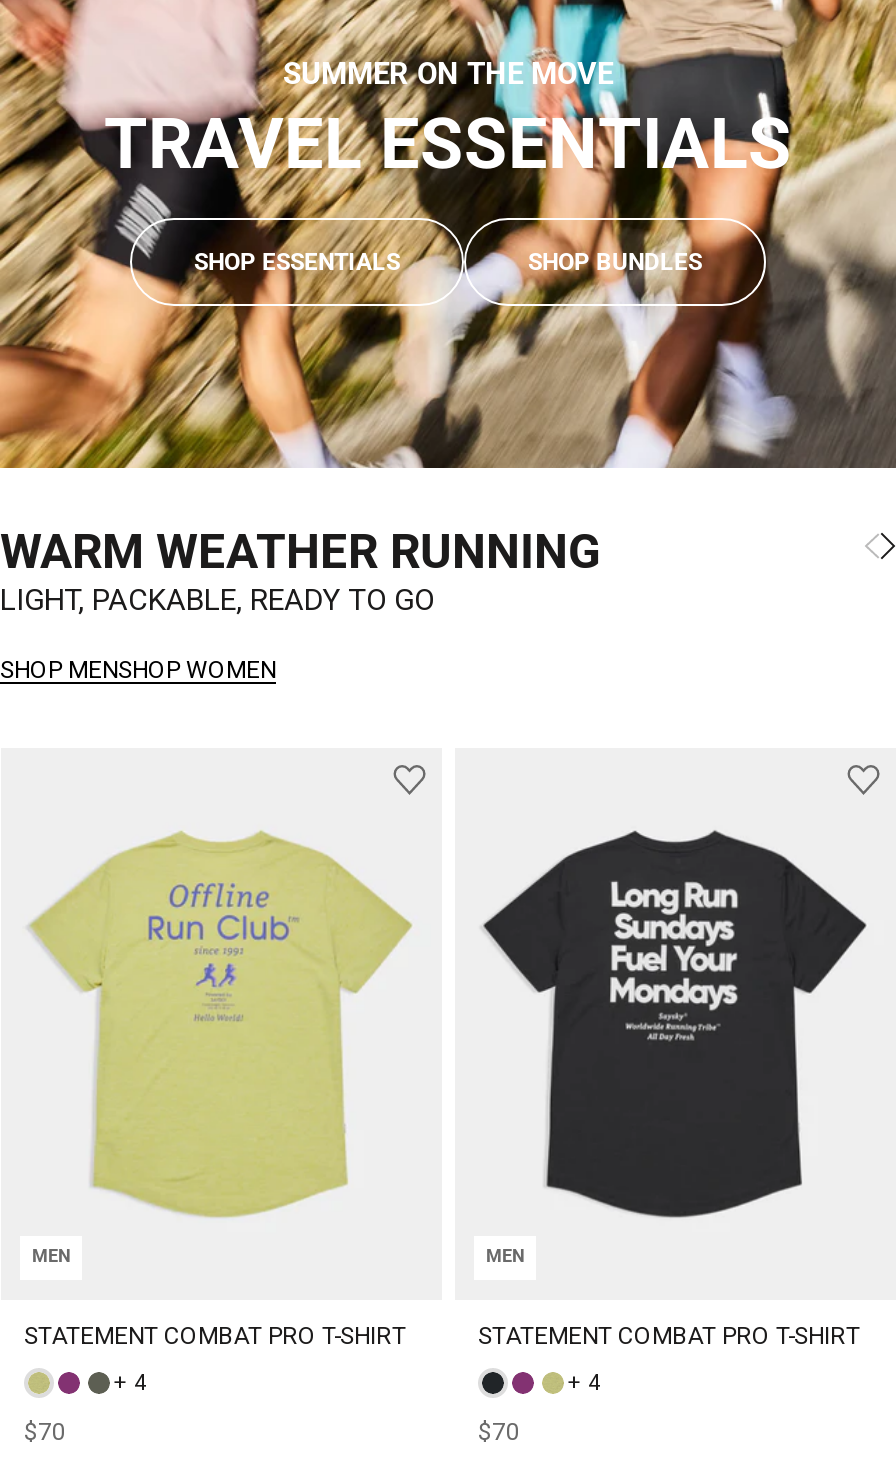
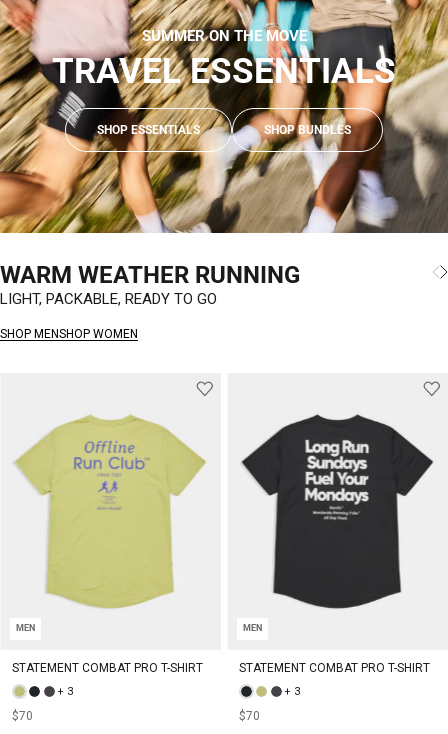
- + 4
+ + 3

- + 4
+ + 3
